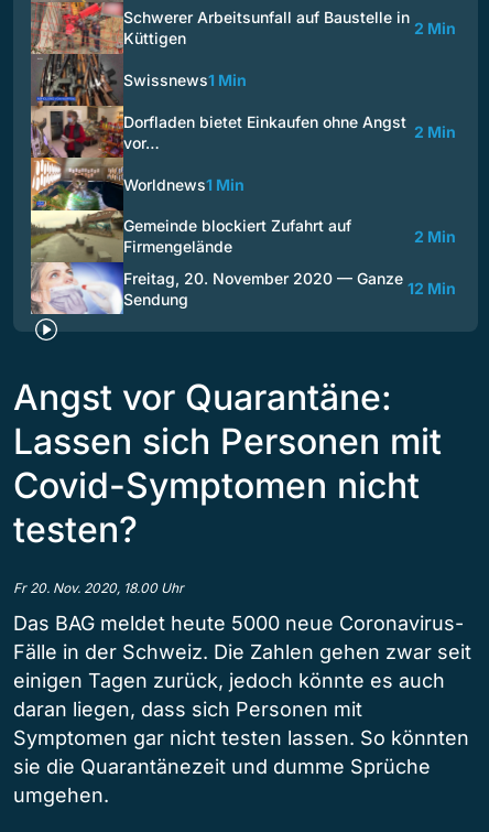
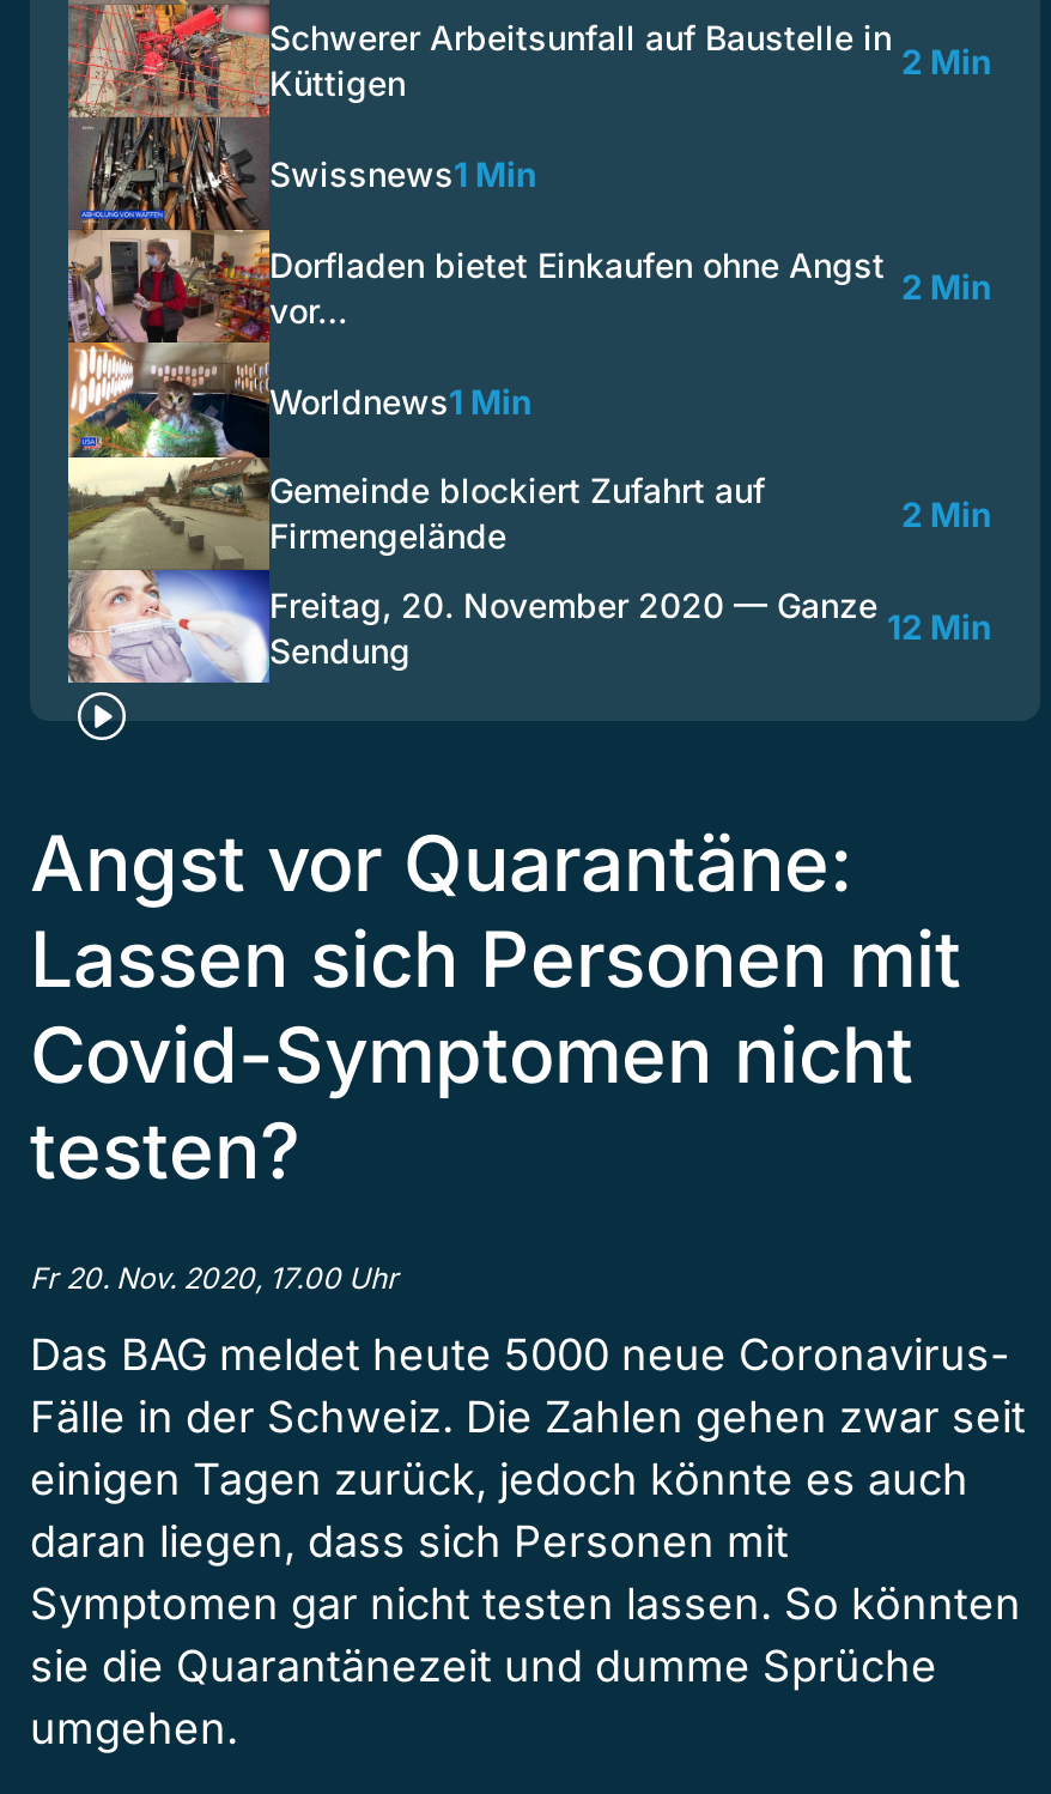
- Fr 20. Nov. 2020, 18.00 Uhr
+ Fr 20. Nov. 2020, 17.00 Uhr
